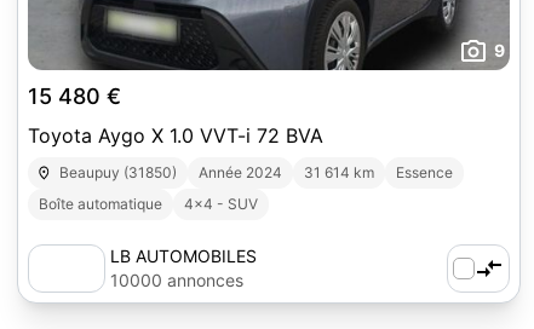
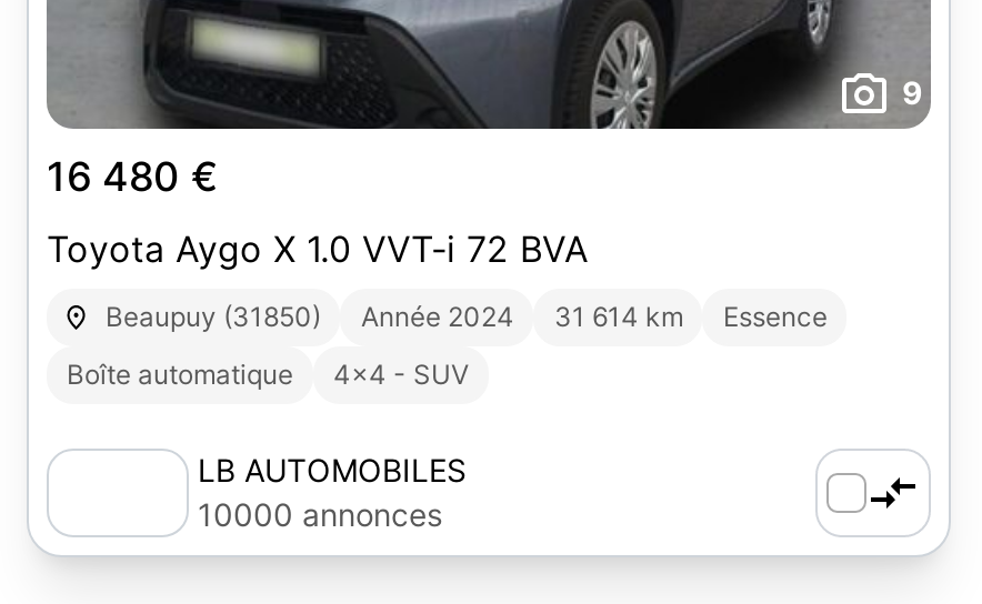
- 15 480 €
+ 16 480 €
